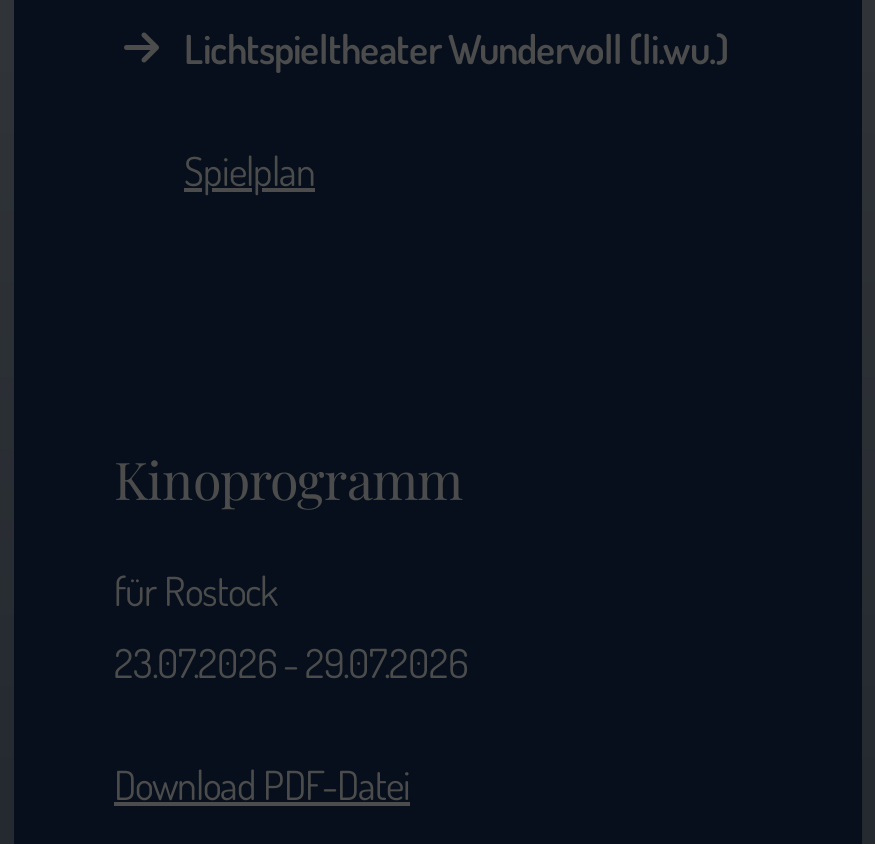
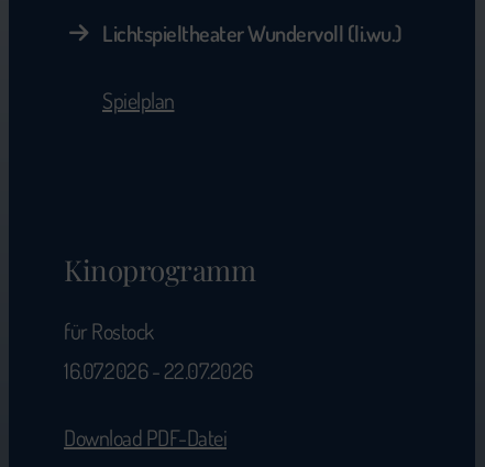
- 23.07.2026 - 29.07.2026
+ 16.07.2026 - 22.07.2026
